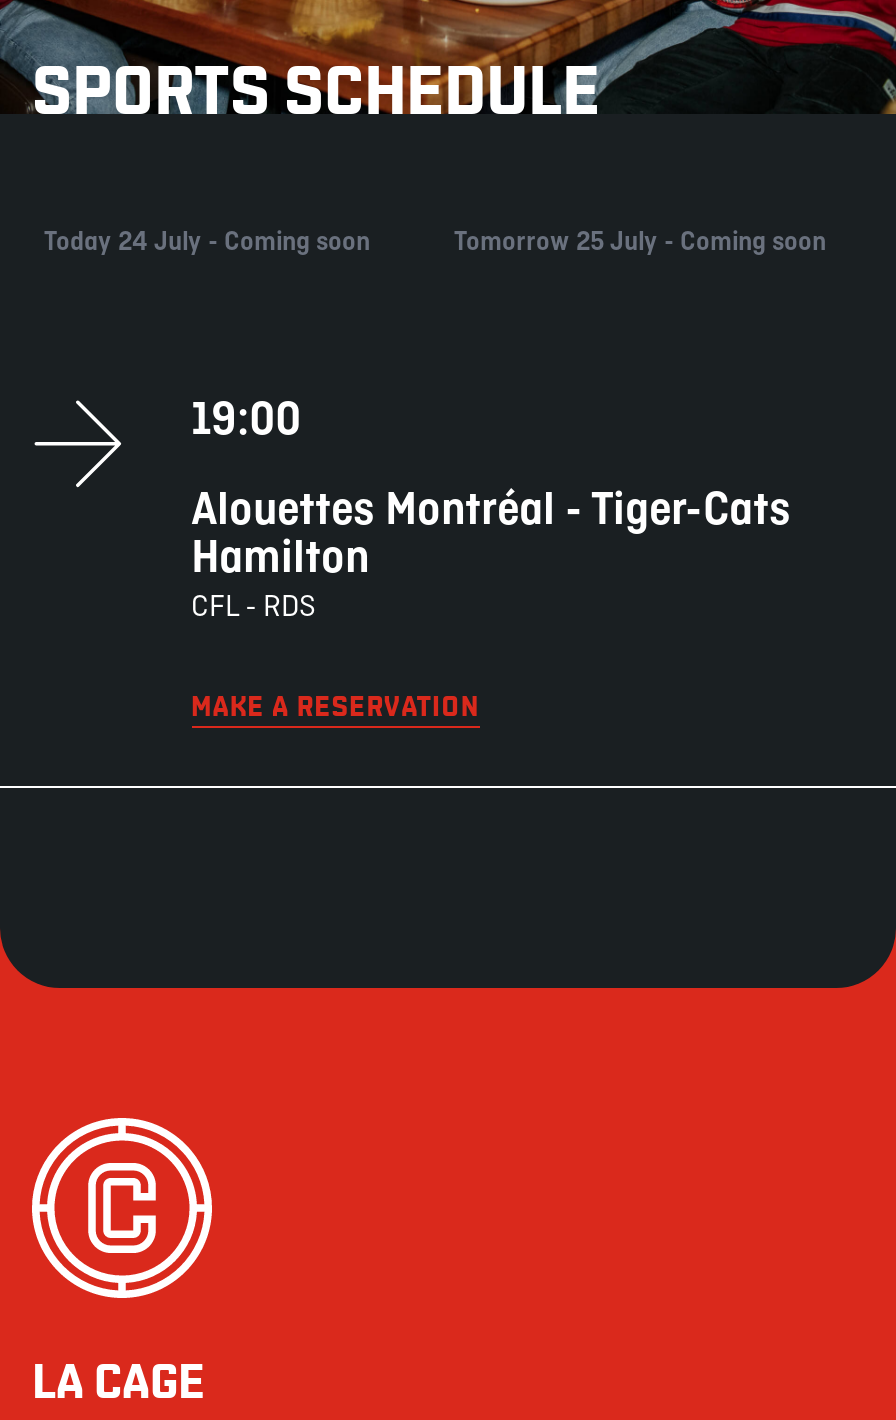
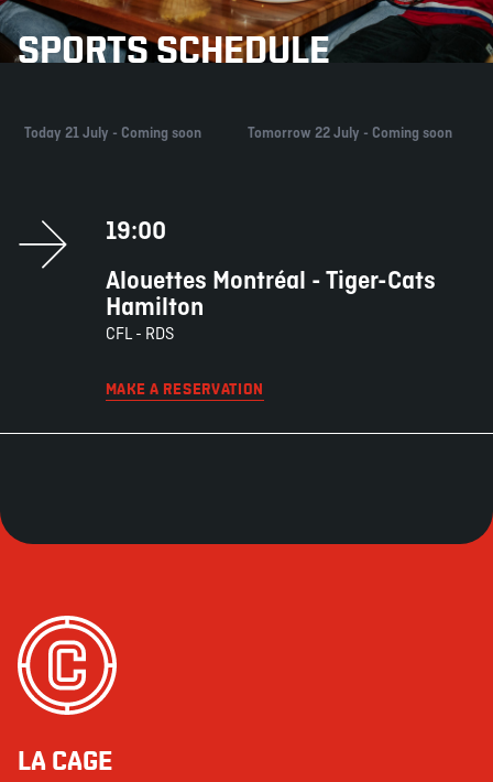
- Today 24 July - Coming soon
+ Today 21 July - Coming soon

- Tomorrow 25 July - Coming soon
+ Tomorrow 22 July - Coming soon
